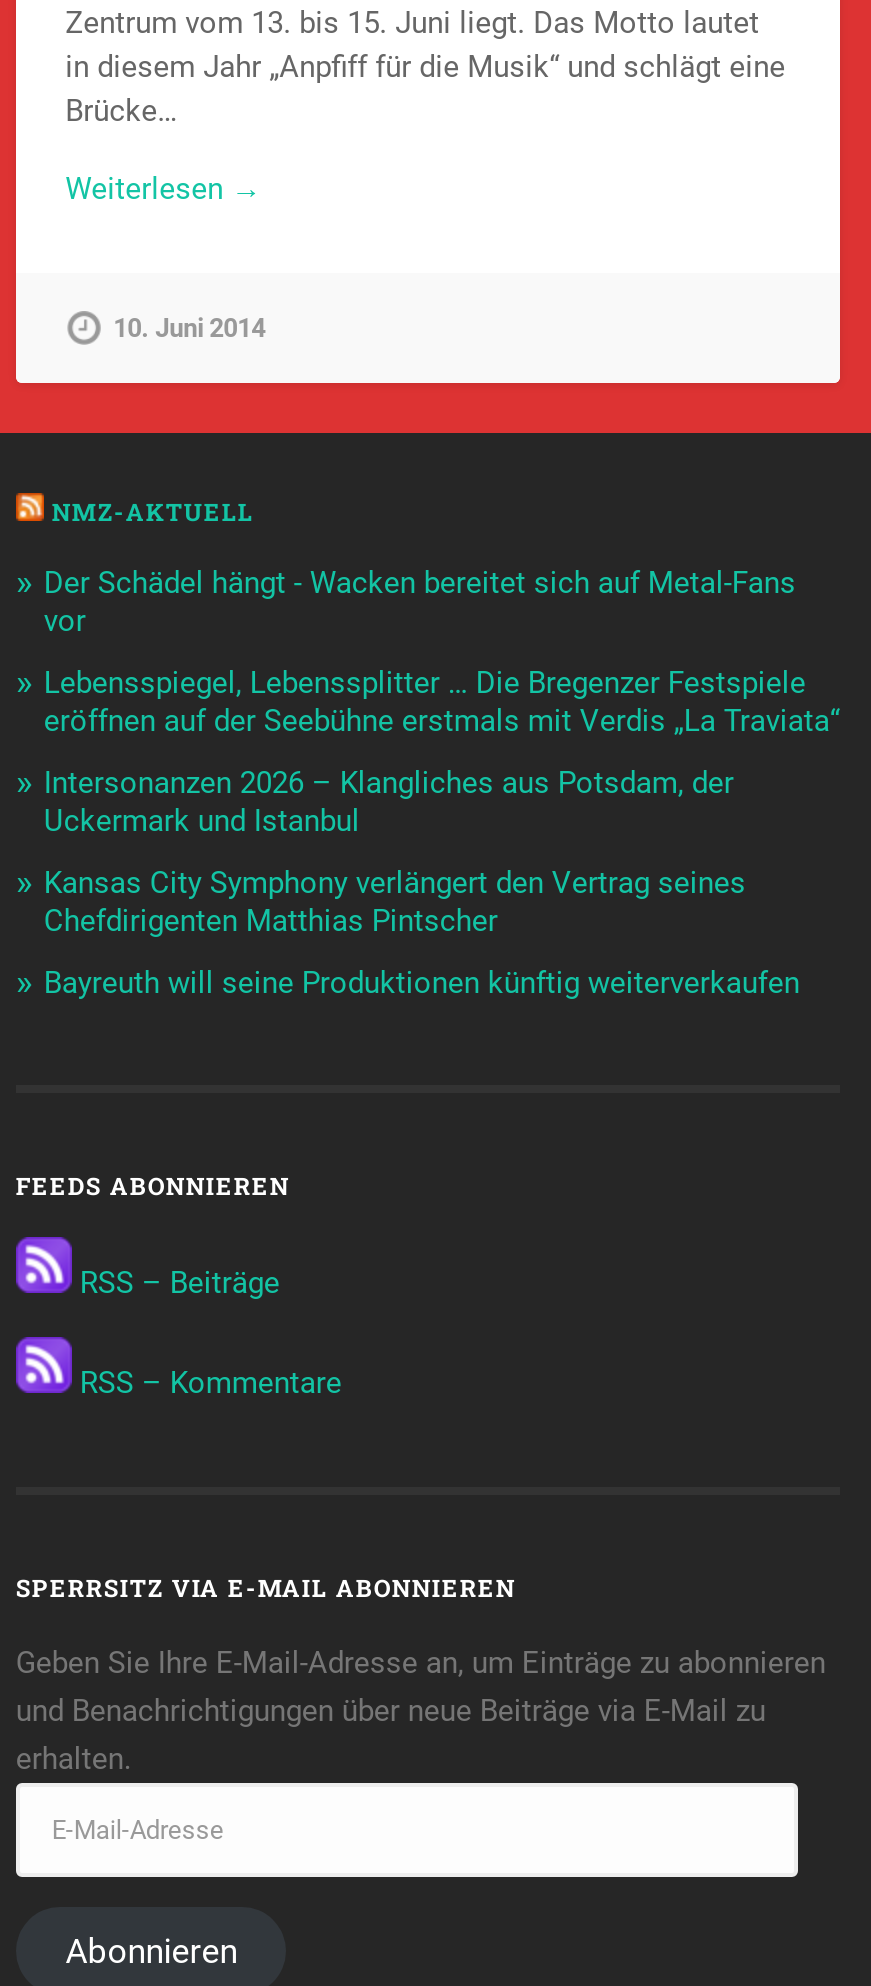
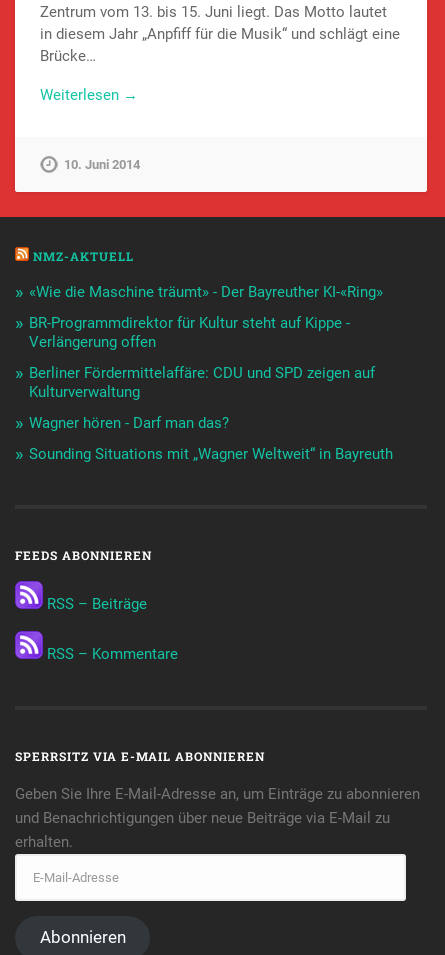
- Der Schädel hängt - Wacken bereitet sich auf Metal-Fans
- vor
+ «Wie die Maschine träumt» - Der Bayreuther KI-«Ring»

- Lebensspiegel, Lebenssplitter … Die Bregenzer Festspiele
- eröffnen auf der Seebühne erstmals mit Verdis „La Traviata“
+ BR-Programmdirektor für Kultur steht auf Kippe -
+ Verlängerung offen

- Intersonanzen 2026 – Klangliches aus Potsdam, der
- Uckermark und Istanbul
+ Berliner Fördermittelaffäre: CDU und SPD zeigen auf
+ Kulturverwaltung

- Kansas City Symphony verlängert den Vertrag seines
- Chefdirigenten Matthias Pintscher
+ Wagner hören - Darf man das?

- Bayreuth will seine Produktionen künftig weiterverkaufen
+ Sounding Situations mit „Wagner Weltweit“ in Bayreuth
